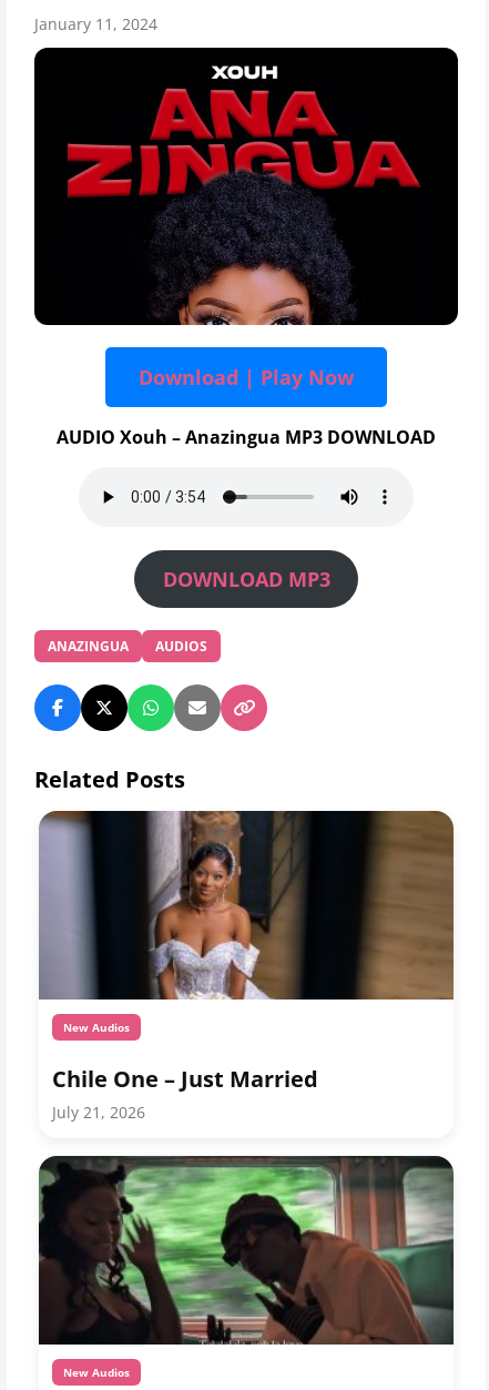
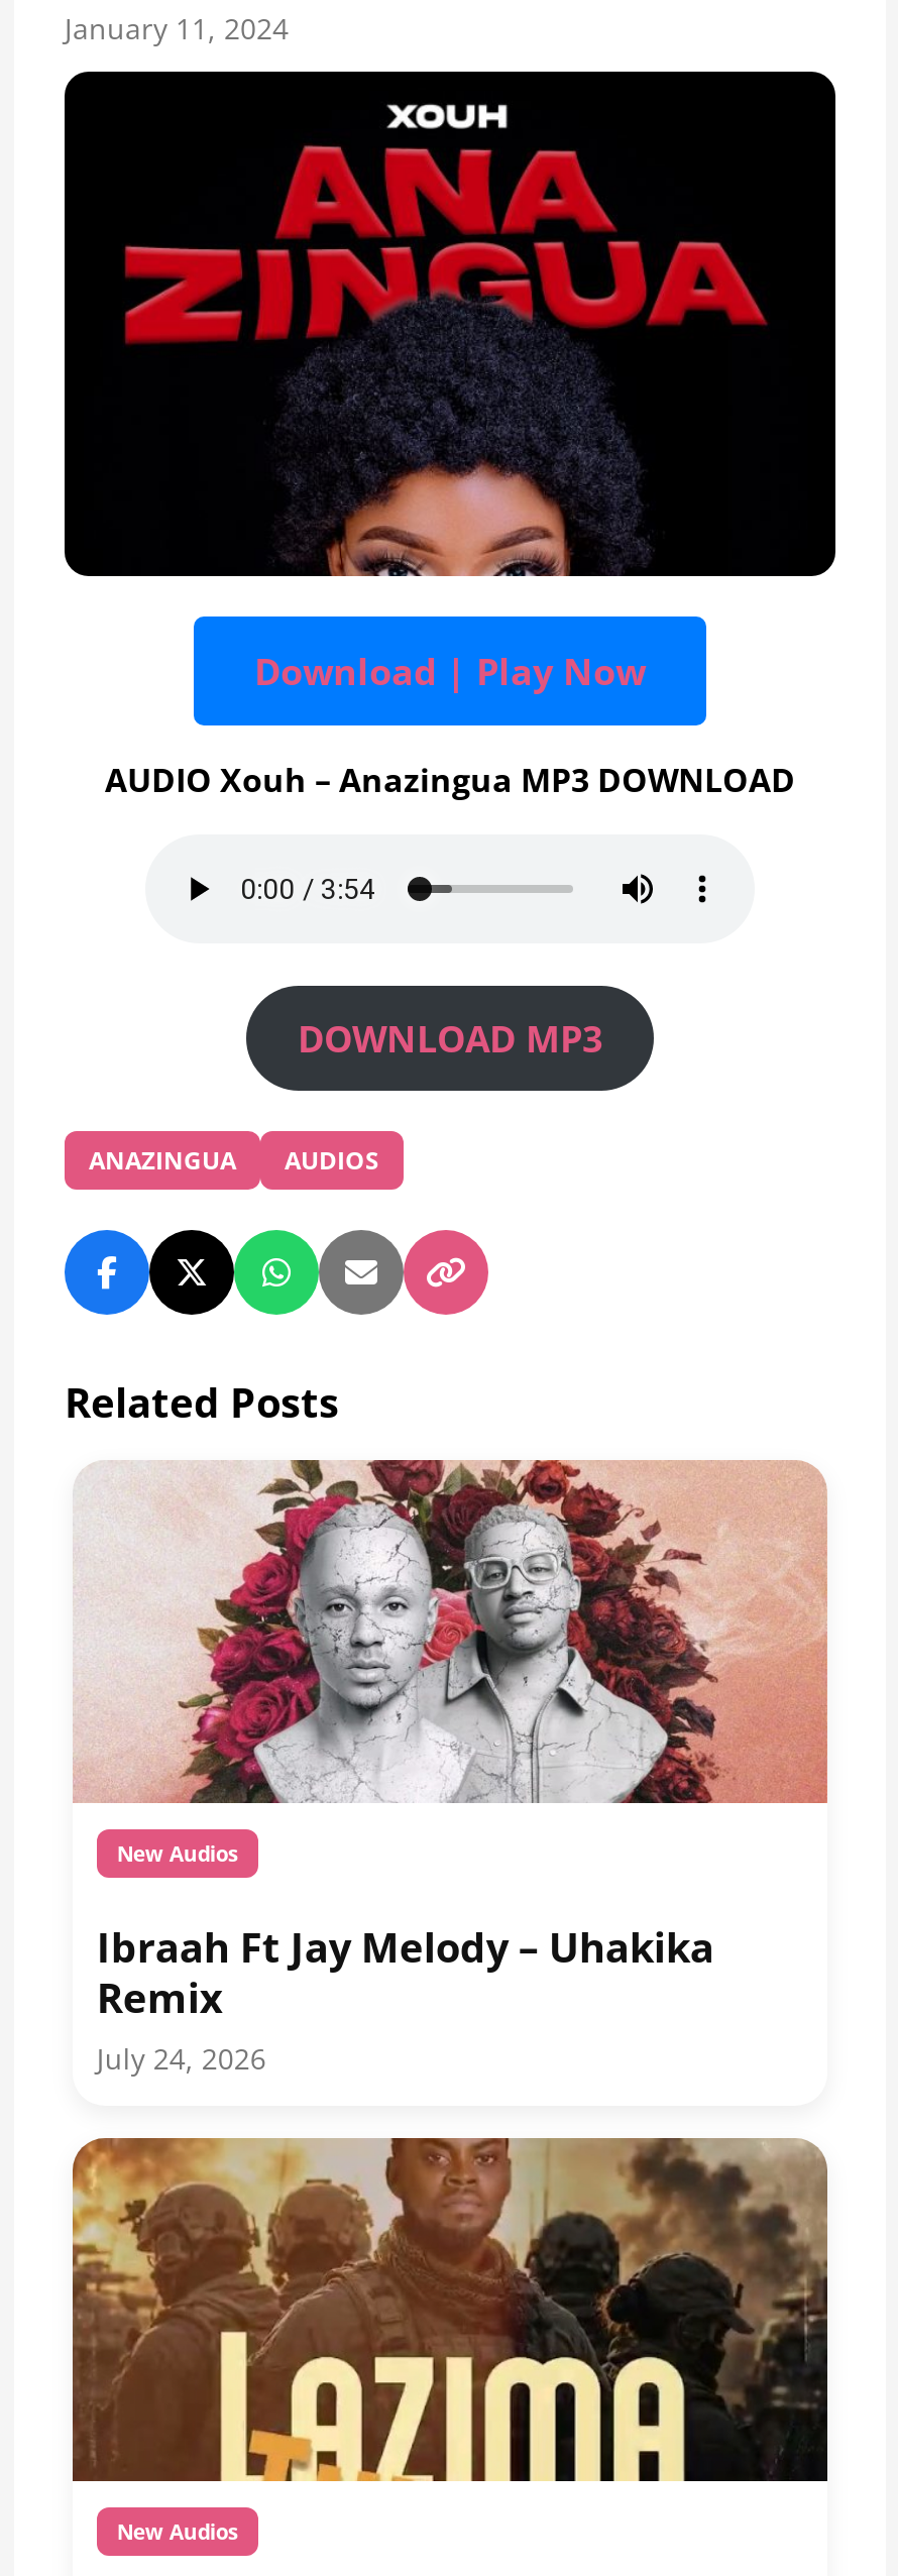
- [image]
+ [image]

- Chile One – Just Married
- July 21, 2026
+ Ibraah Ft Jay Melody – Uhakika
+ Remix
+ July 24, 2026

- [image]
+ [image]
